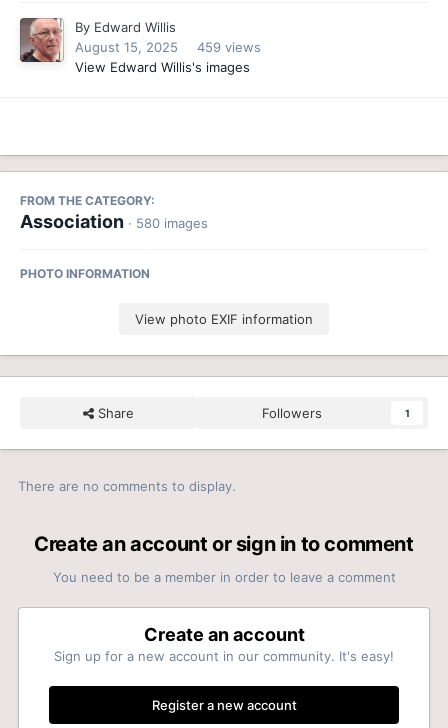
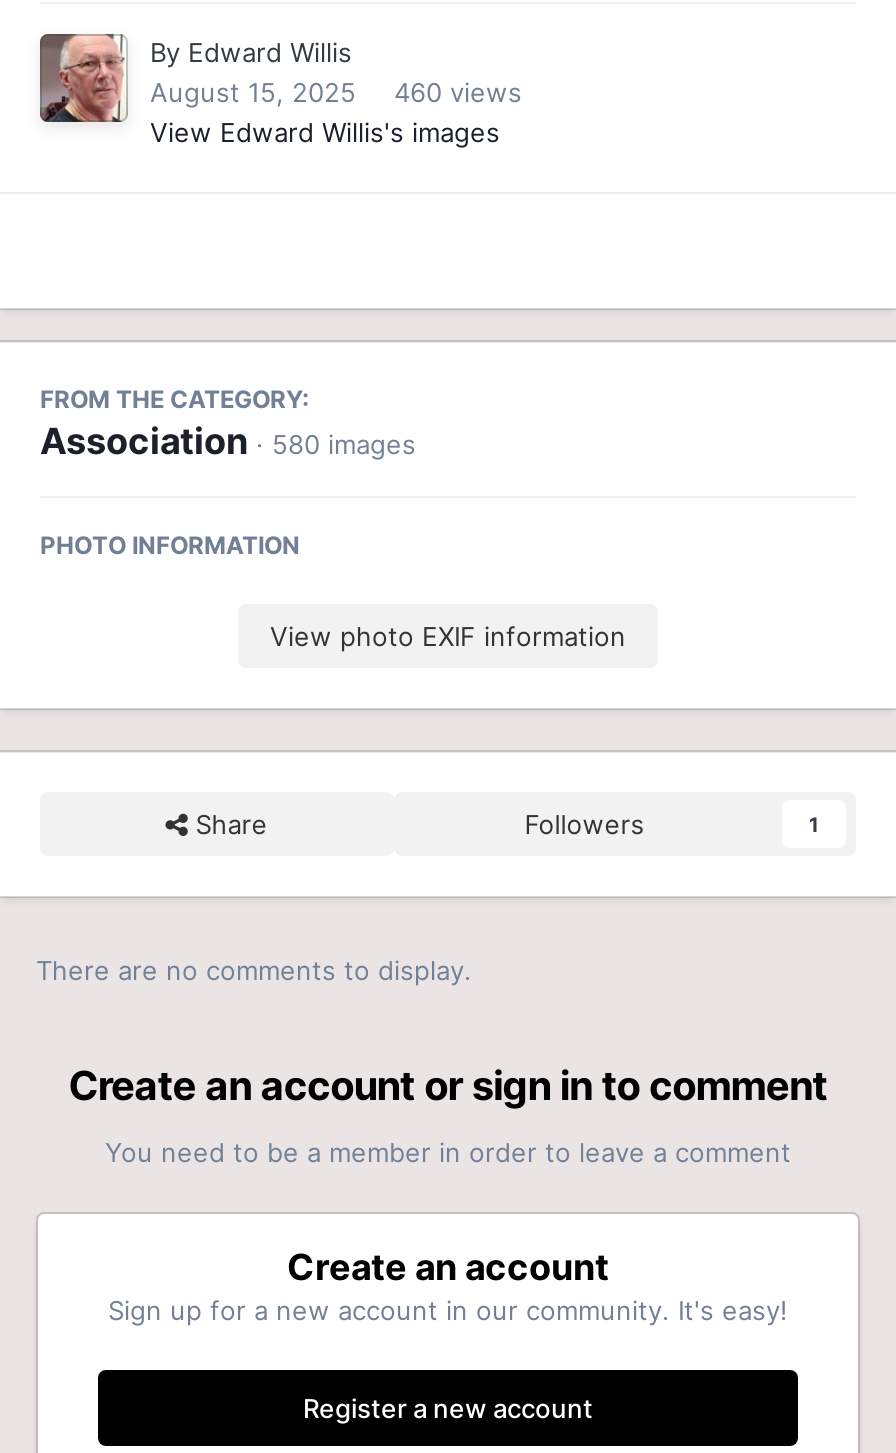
- August 15, 2025 459 views
+ August 15, 2025 460 views
